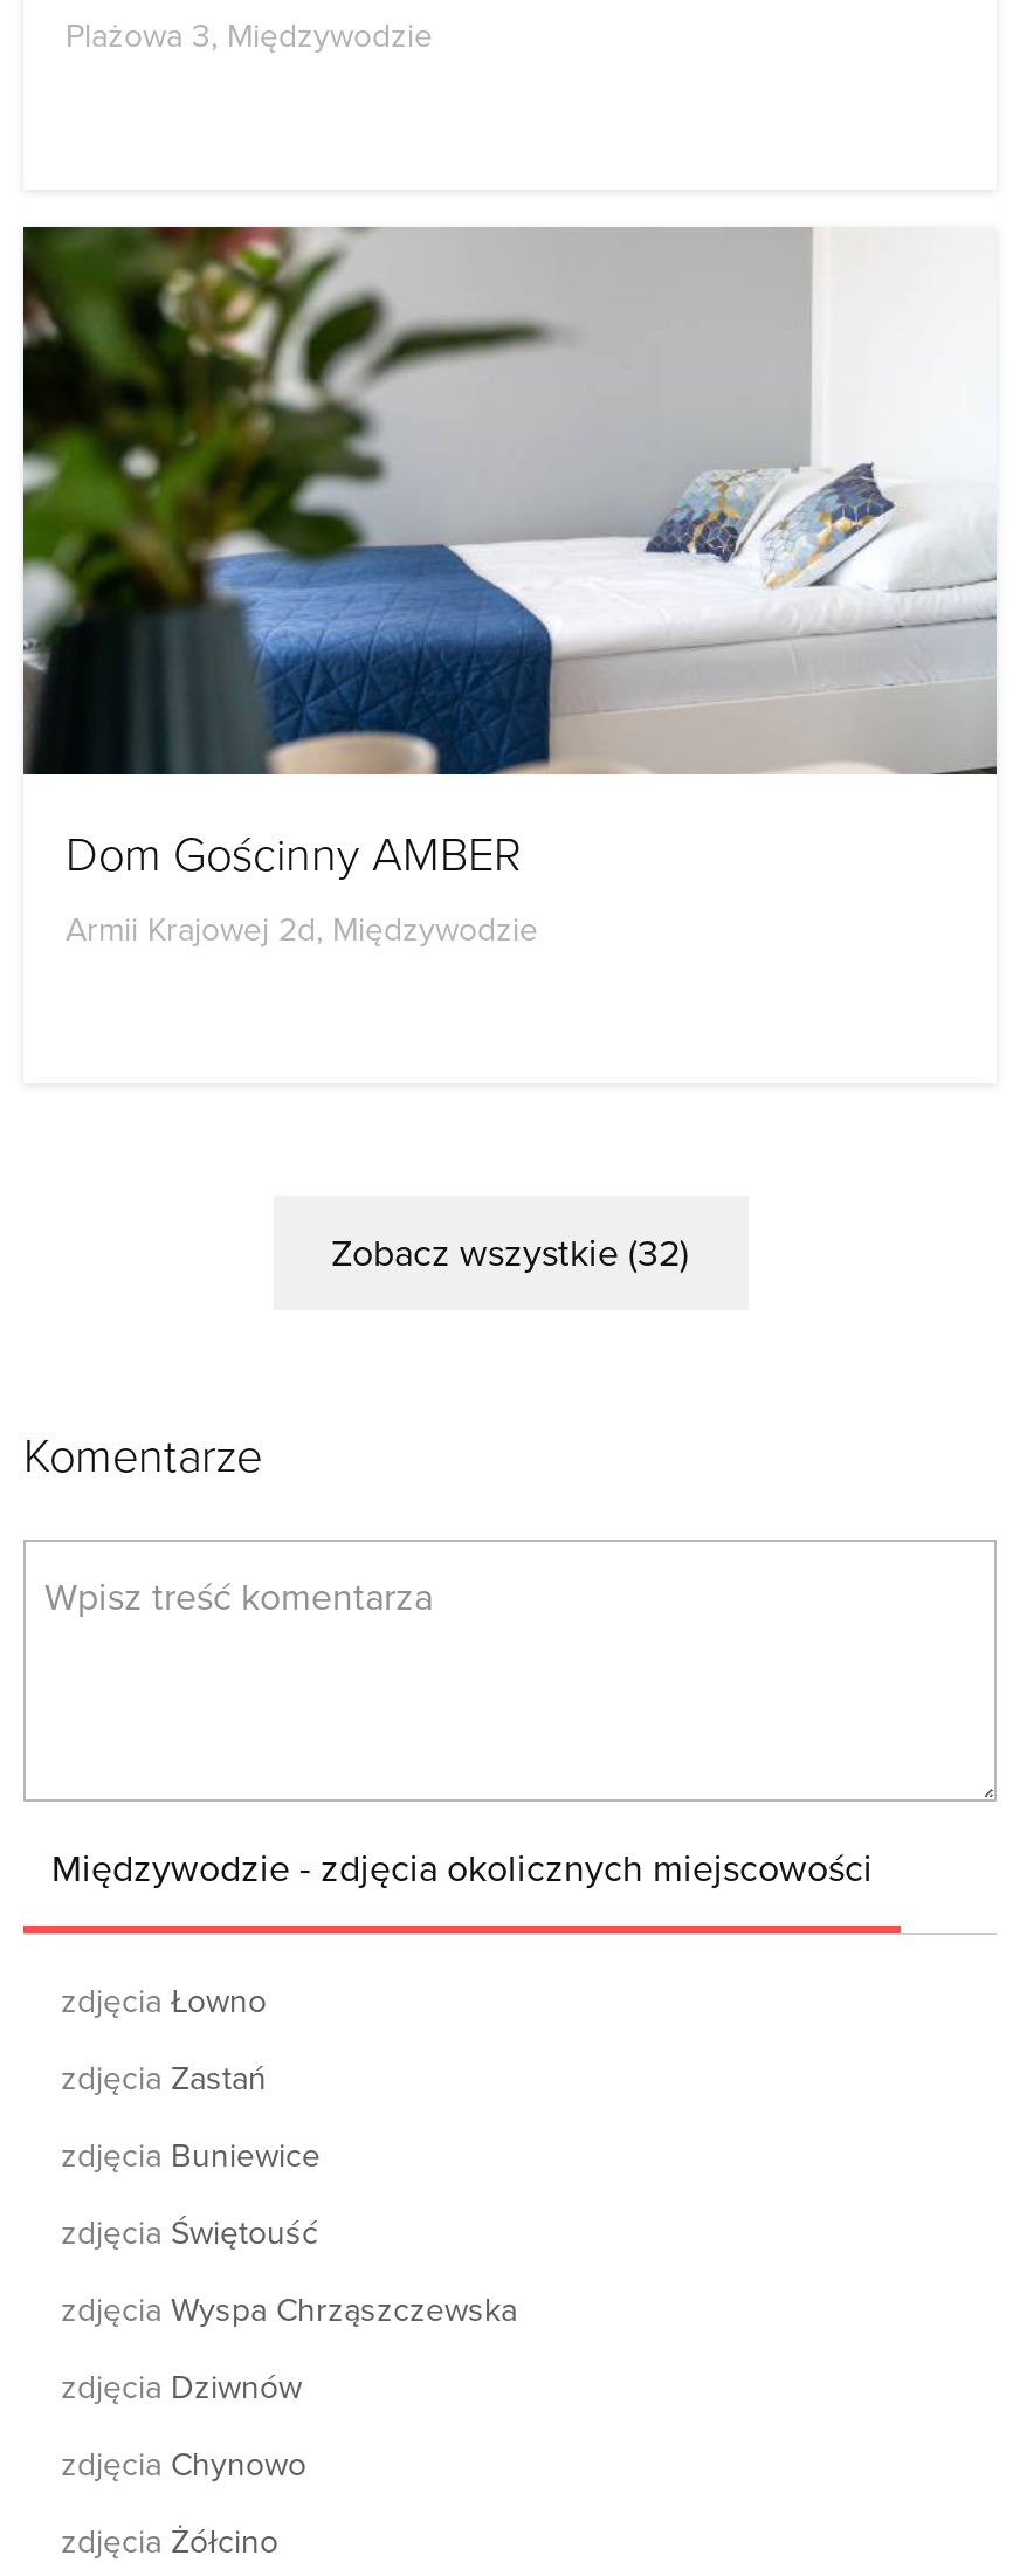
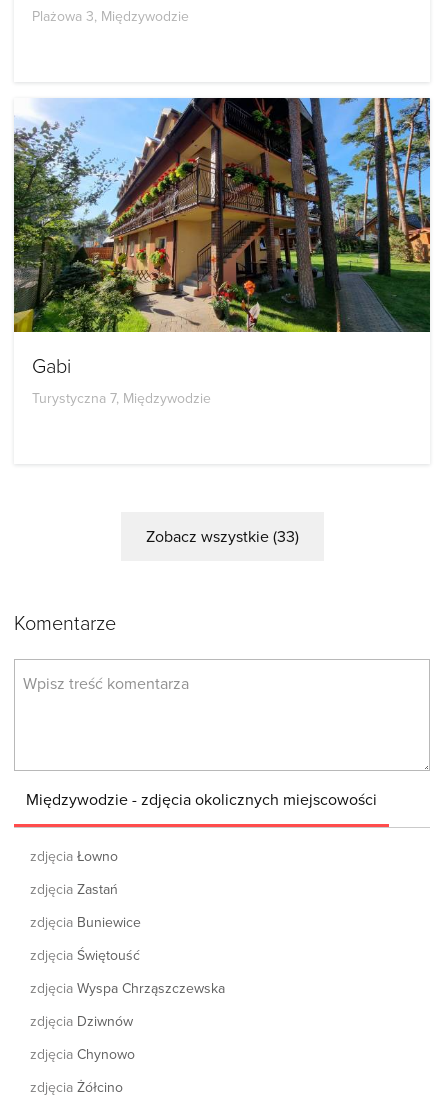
- [image]
- Dom Gościnny AMBER
- Armii Krajowej 2d, Międzywodzie
+ [image]
+ Gabi
+ Turystyczna 7, Międzywodzie

- Zobacz wszystkie (32)
+ Zobacz wszystkie (33)
